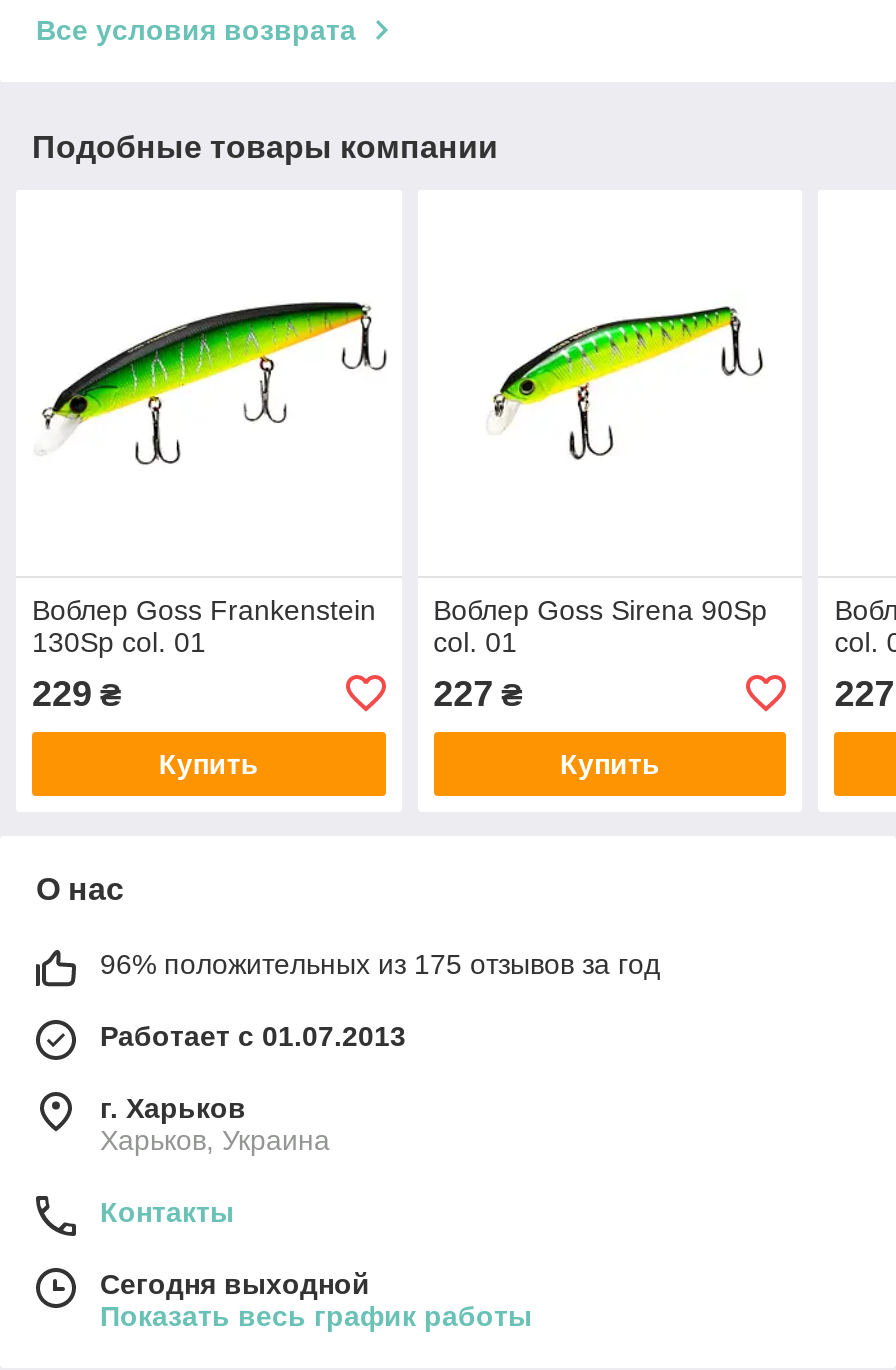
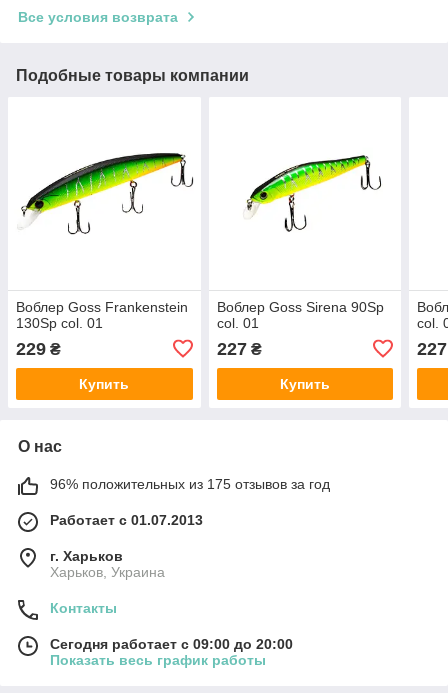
- Сегодня выходной
+ Сегодня работает с 09:00 до 20:00
